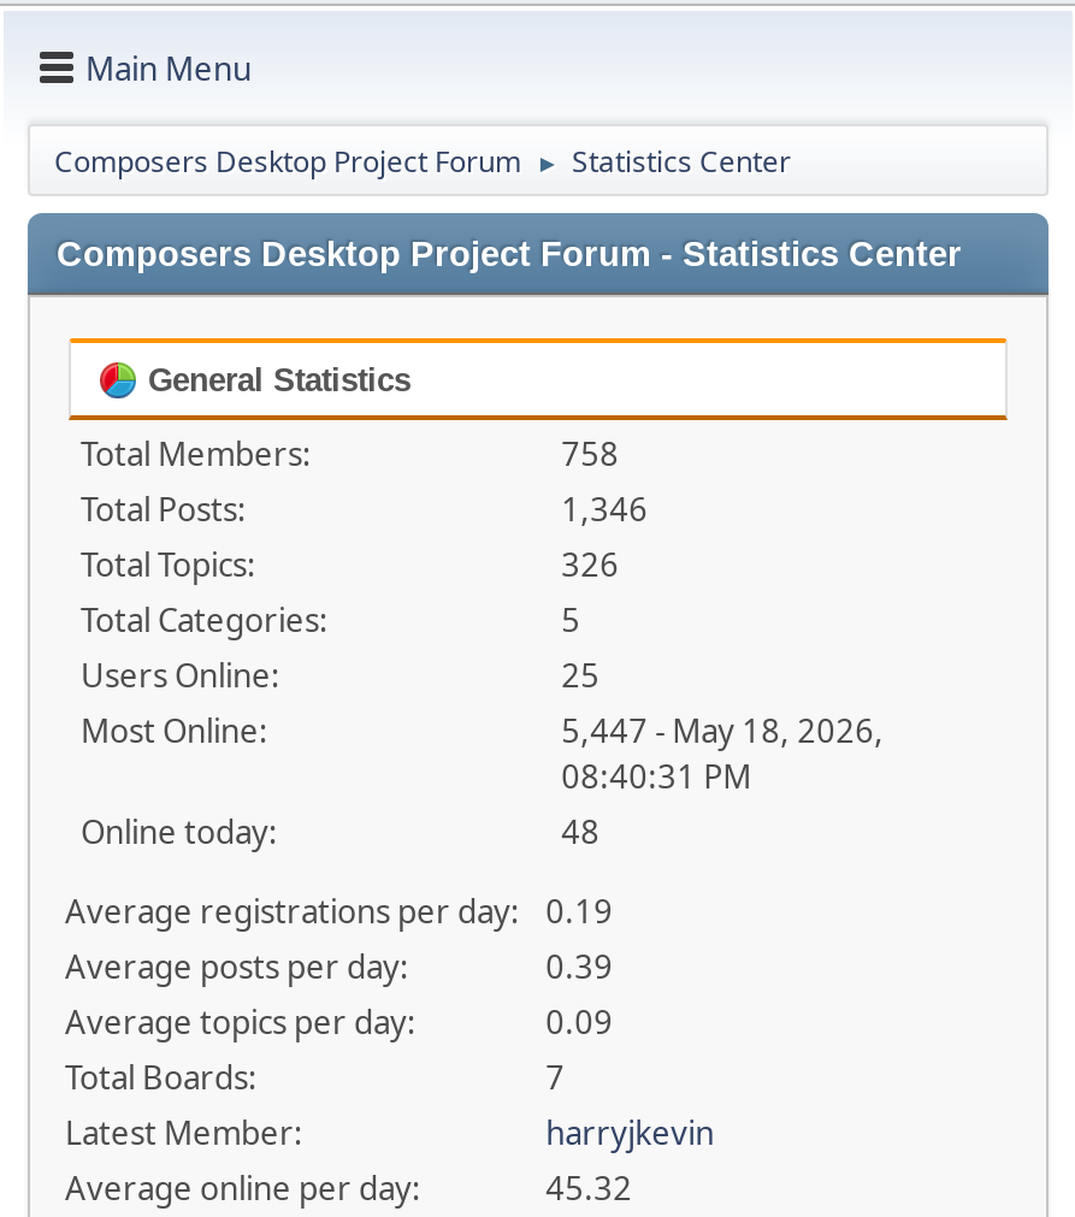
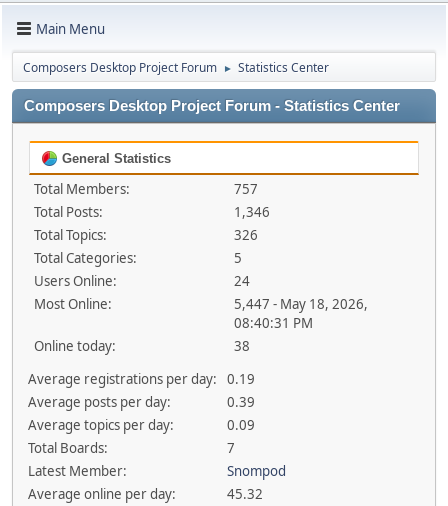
- 758
+ 757

- 25
+ 24

- 48
+ 38

- harryjkevin
+ Snompod
